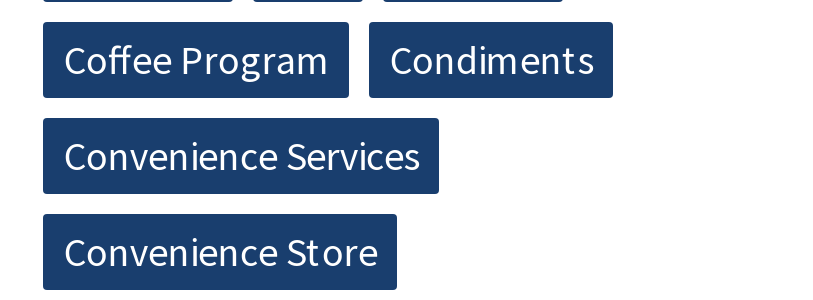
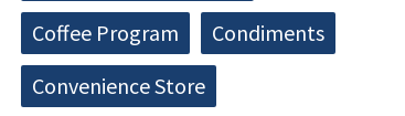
- Convenience Services
